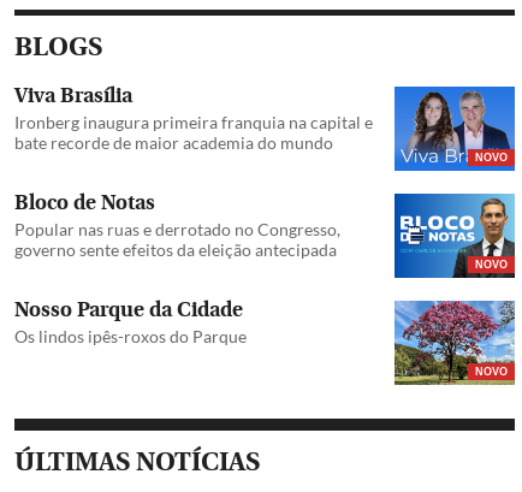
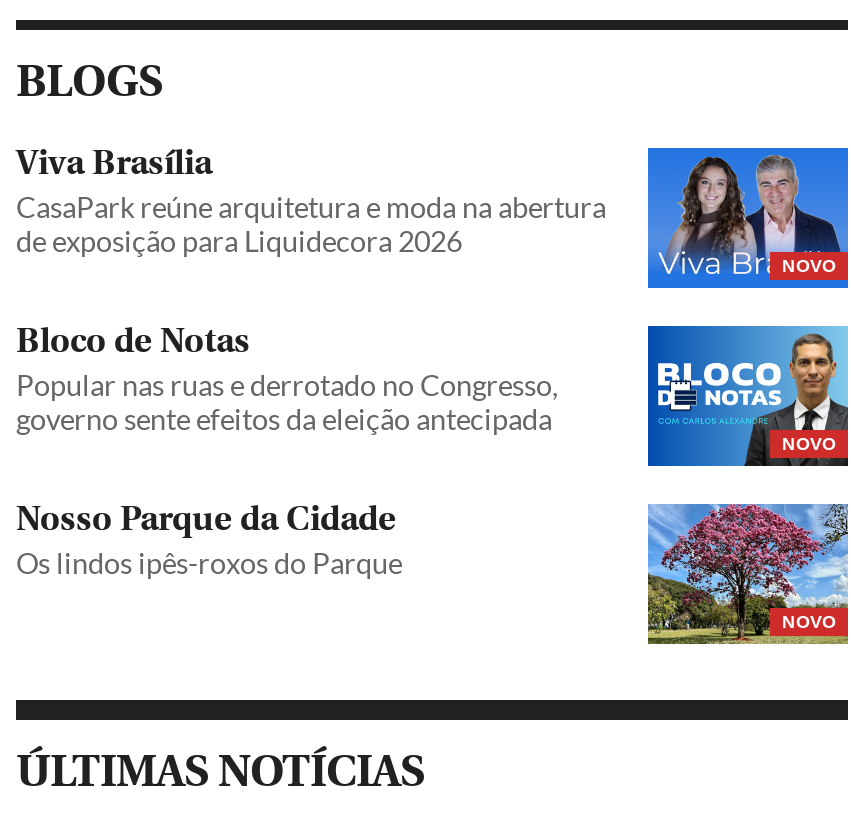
- Ironberg inaugura primeira franquia na capital e
- bate recorde de maior academia do mundo
+ CasaPark reúne arquitetura e moda na abertura
+ de exposição para Liquidecora 2026
